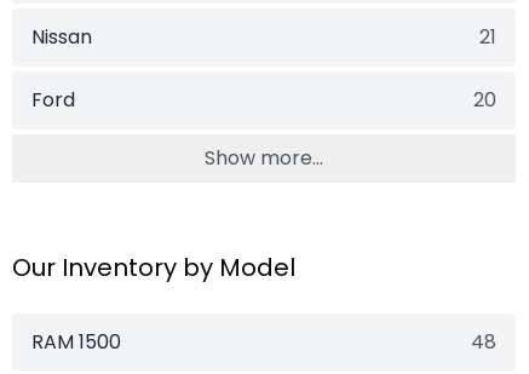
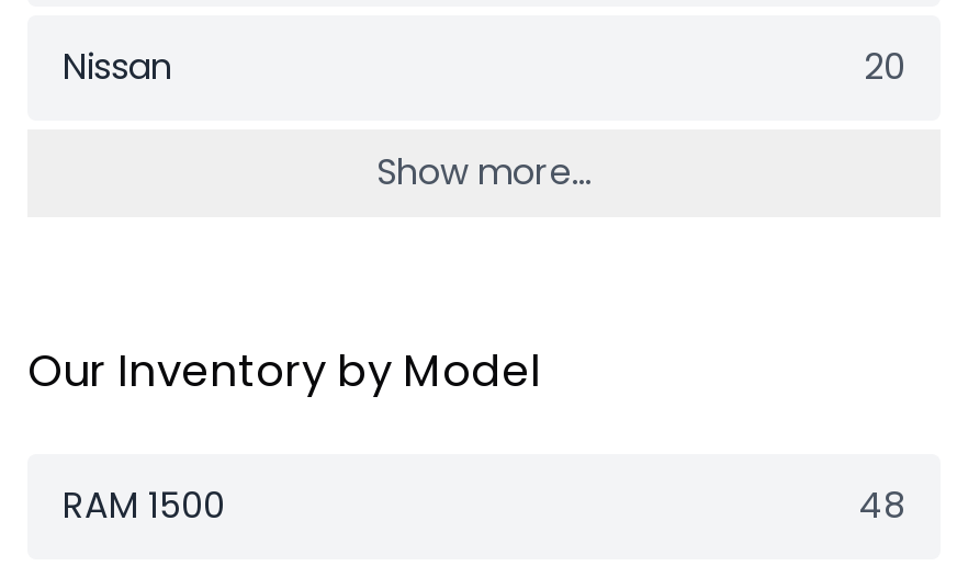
- 21
- Ford
